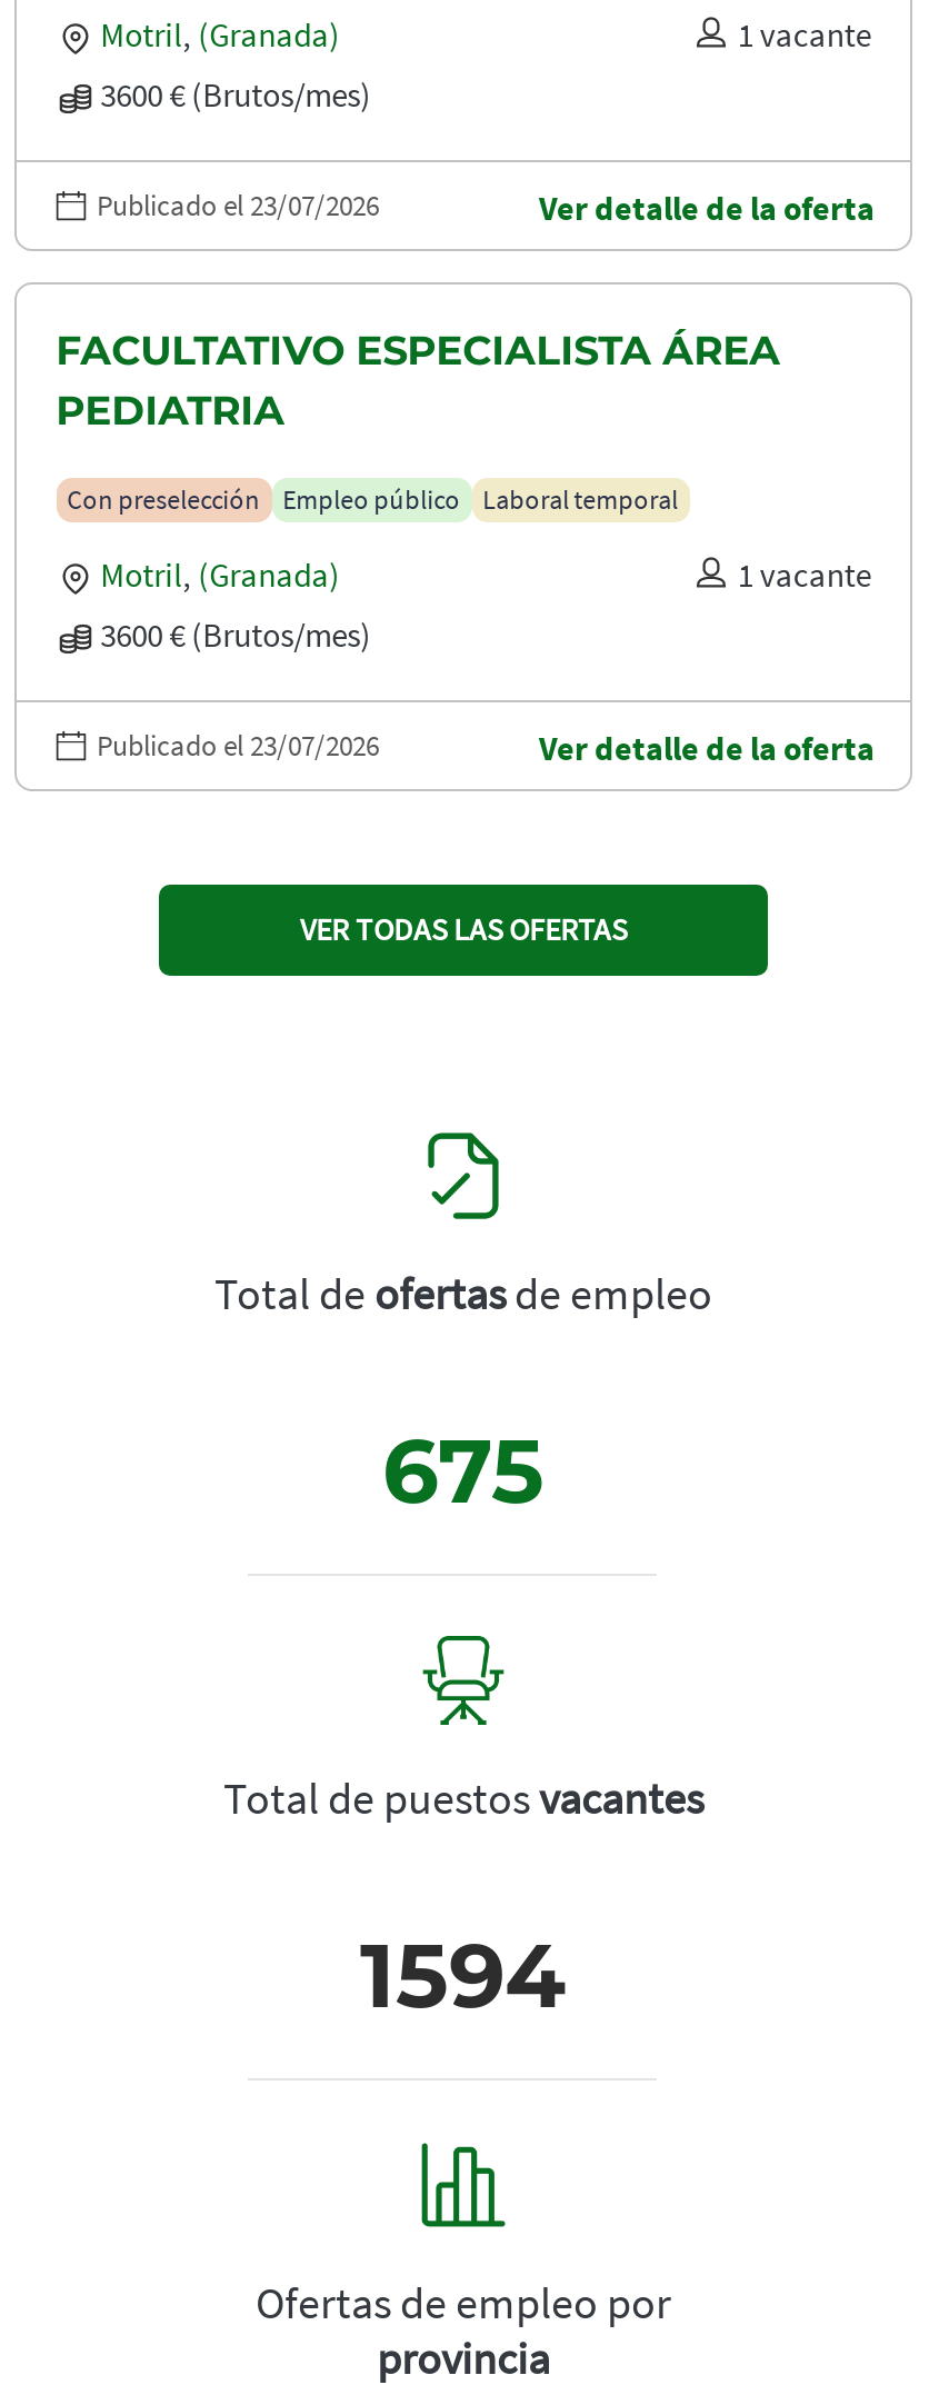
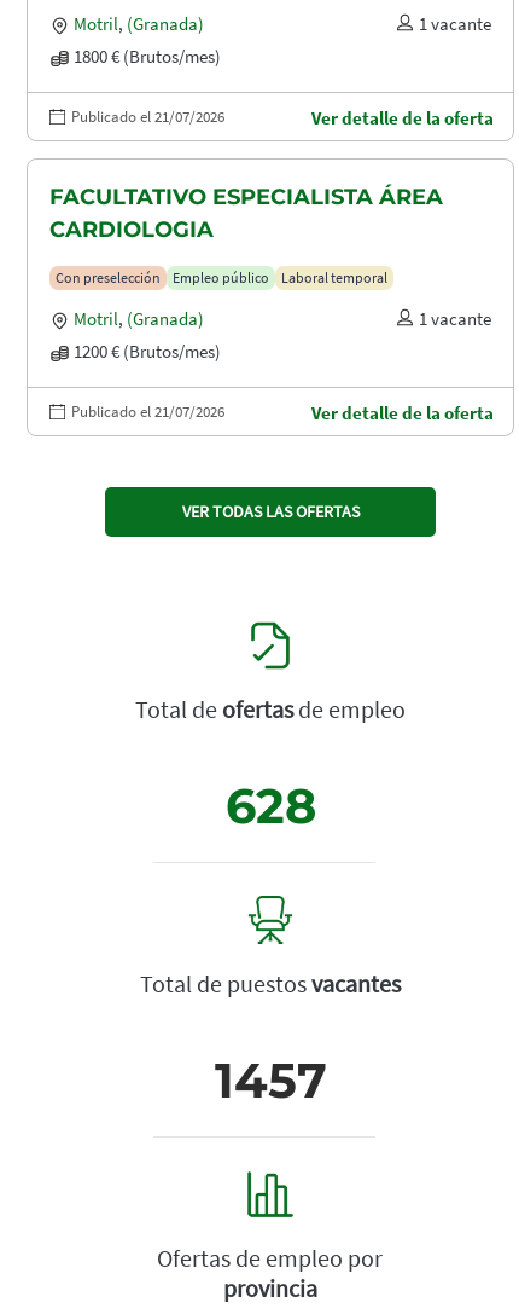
- 3600 € (Brutos/mes)
+ 1800 € (Brutos/mes)

- Publicado el 23/07/2026
+ Publicado el 21/07/2026

- PEDIATRIA
+ CARDIOLOGIA

- 3600 € (Brutos/mes)
+ 1200 € (Brutos/mes)

- Publicado el 23/07/2026
+ Publicado el 21/07/2026

- 675
+ 628

- 1594
+ 1457
